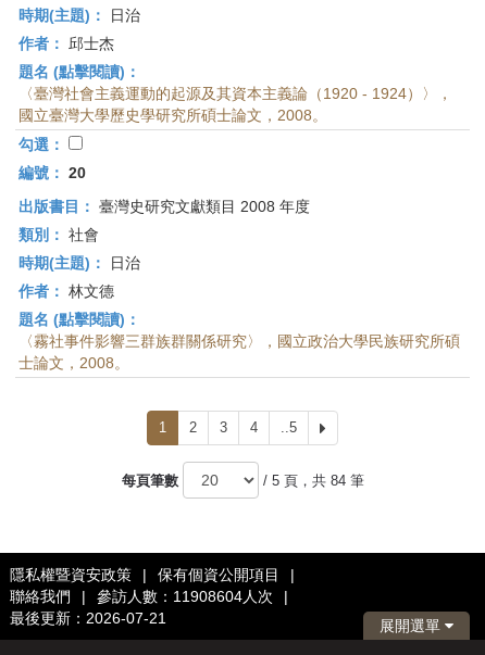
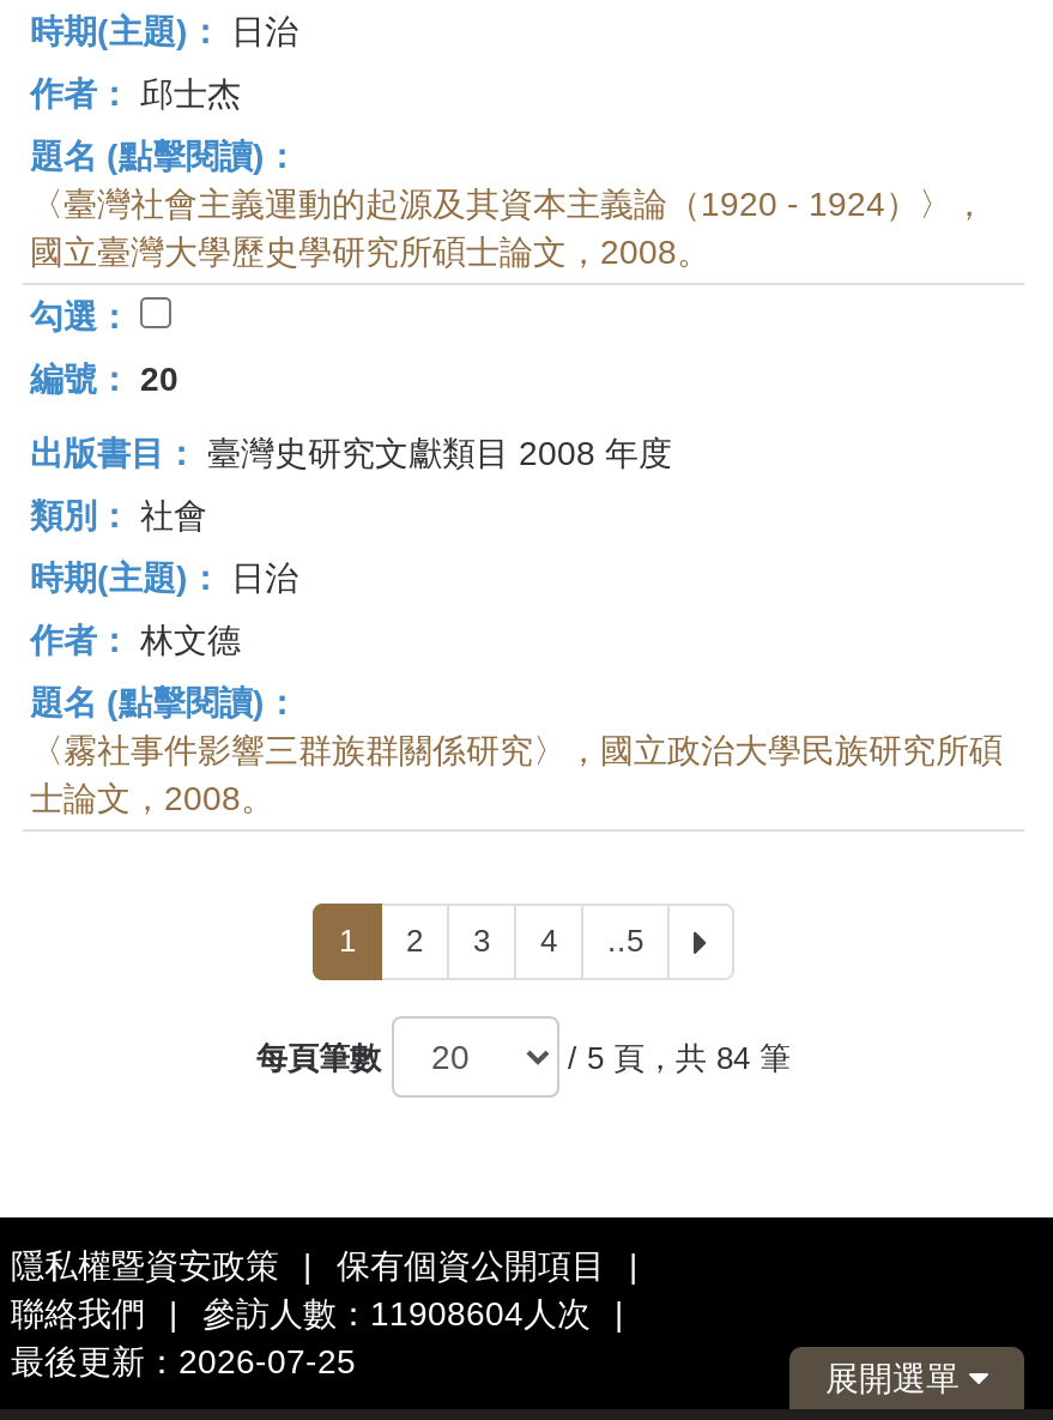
- 最後更新：2026-07-21
+ 最後更新：2026-07-25
